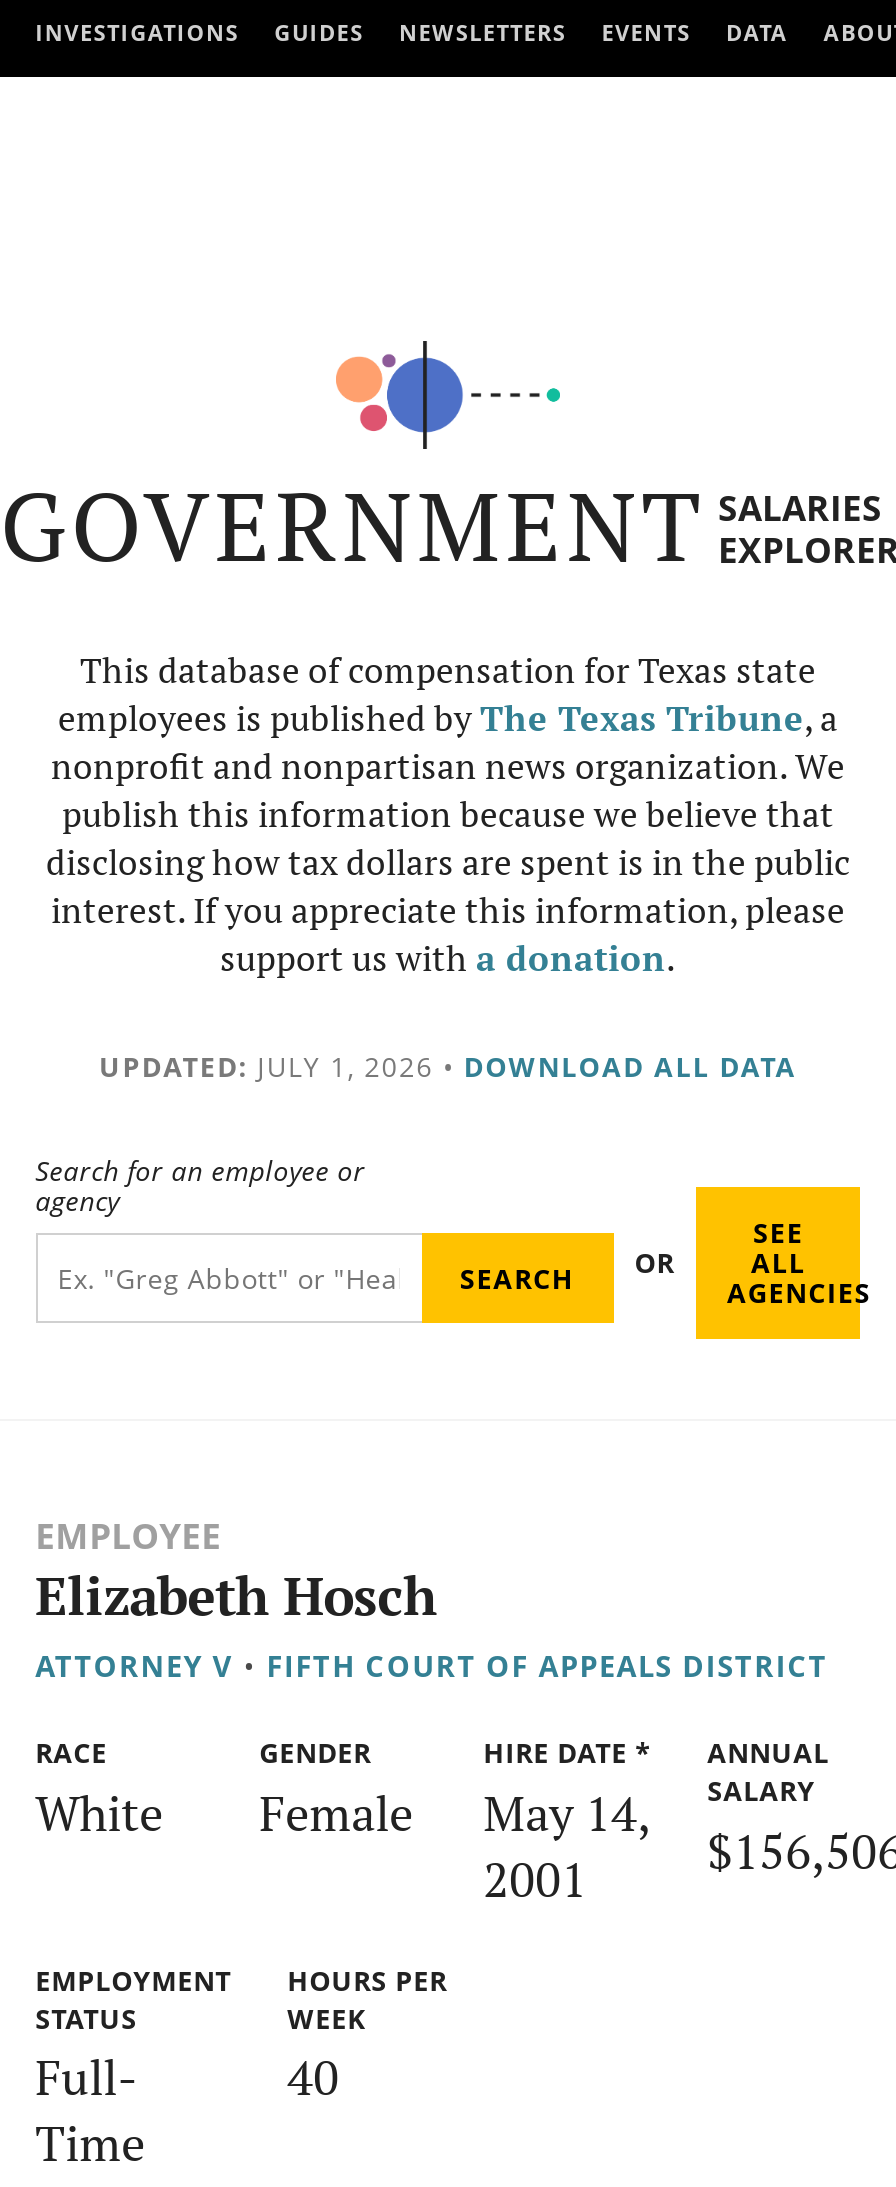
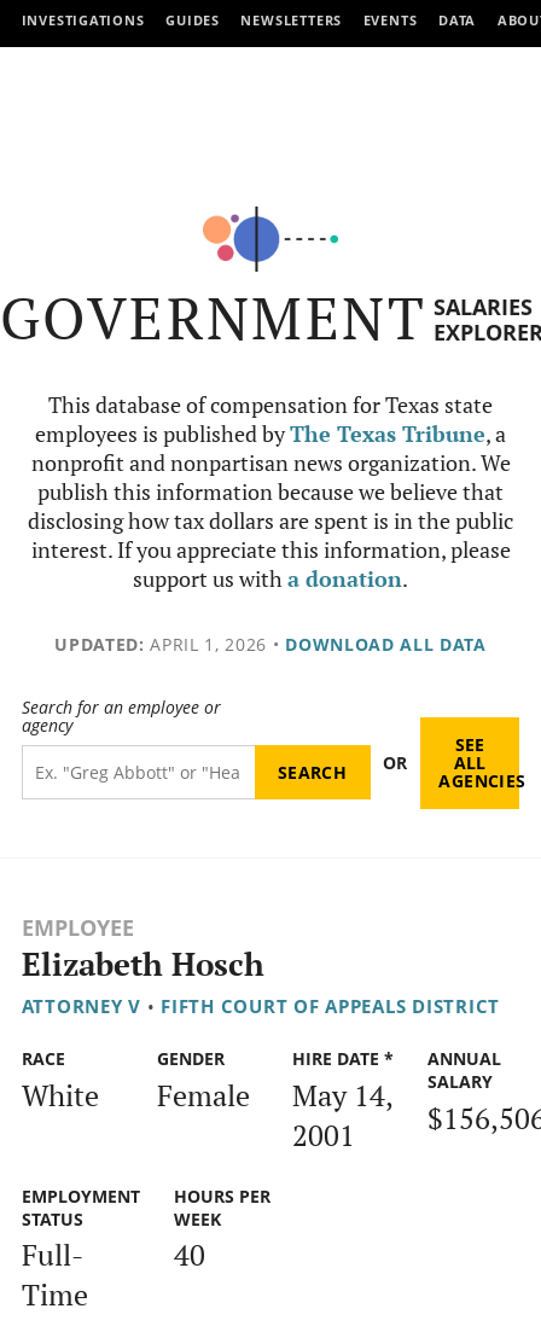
- UPDATED: JULY 1, 2026 • DOWNLOAD ALL DATA
+ UPDATED: APRIL 1, 2026 • DOWNLOAD ALL DATA
